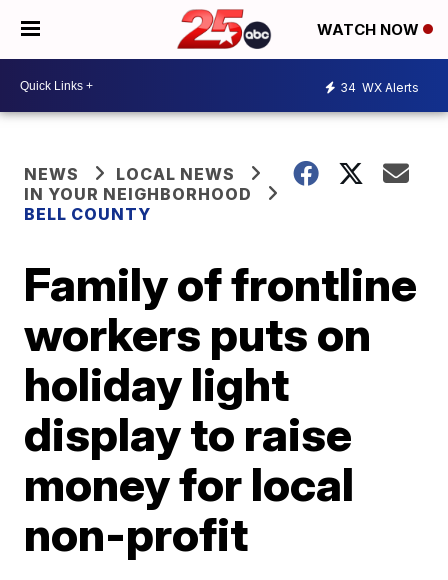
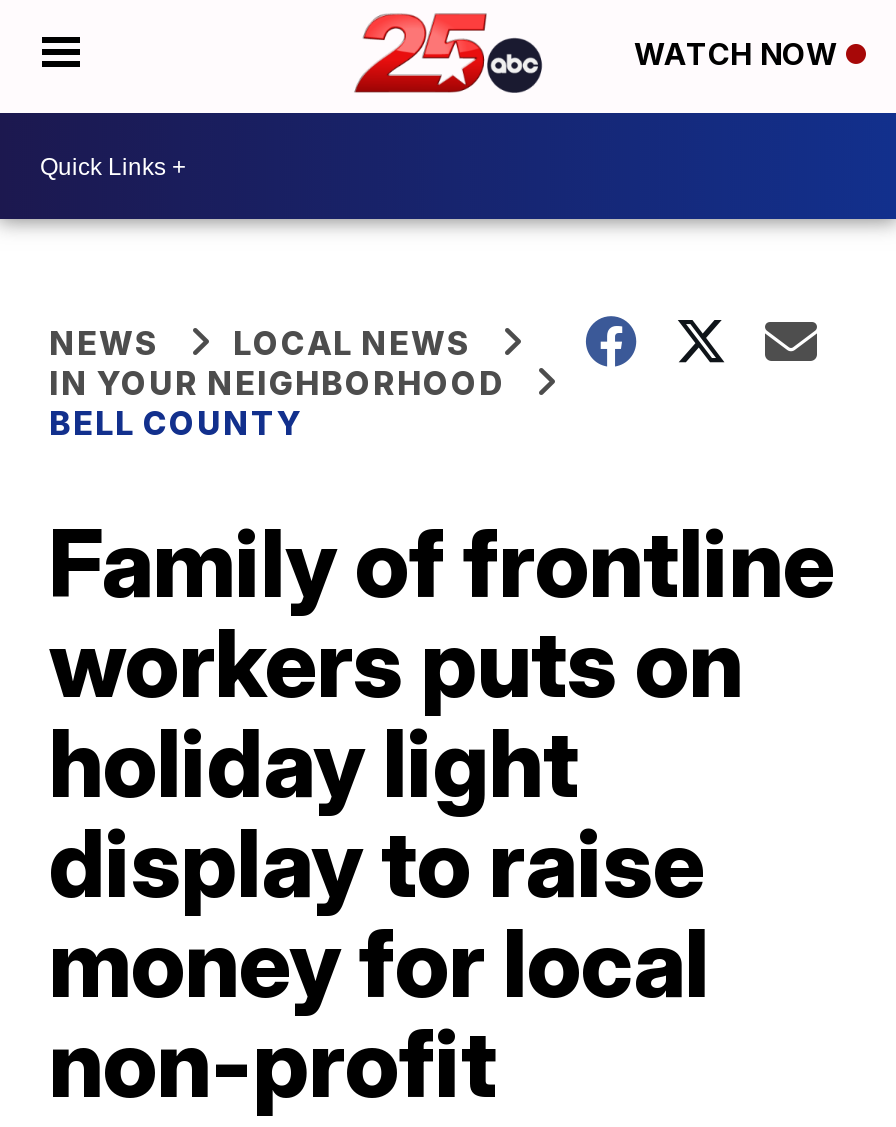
- 34 WX Alerts
